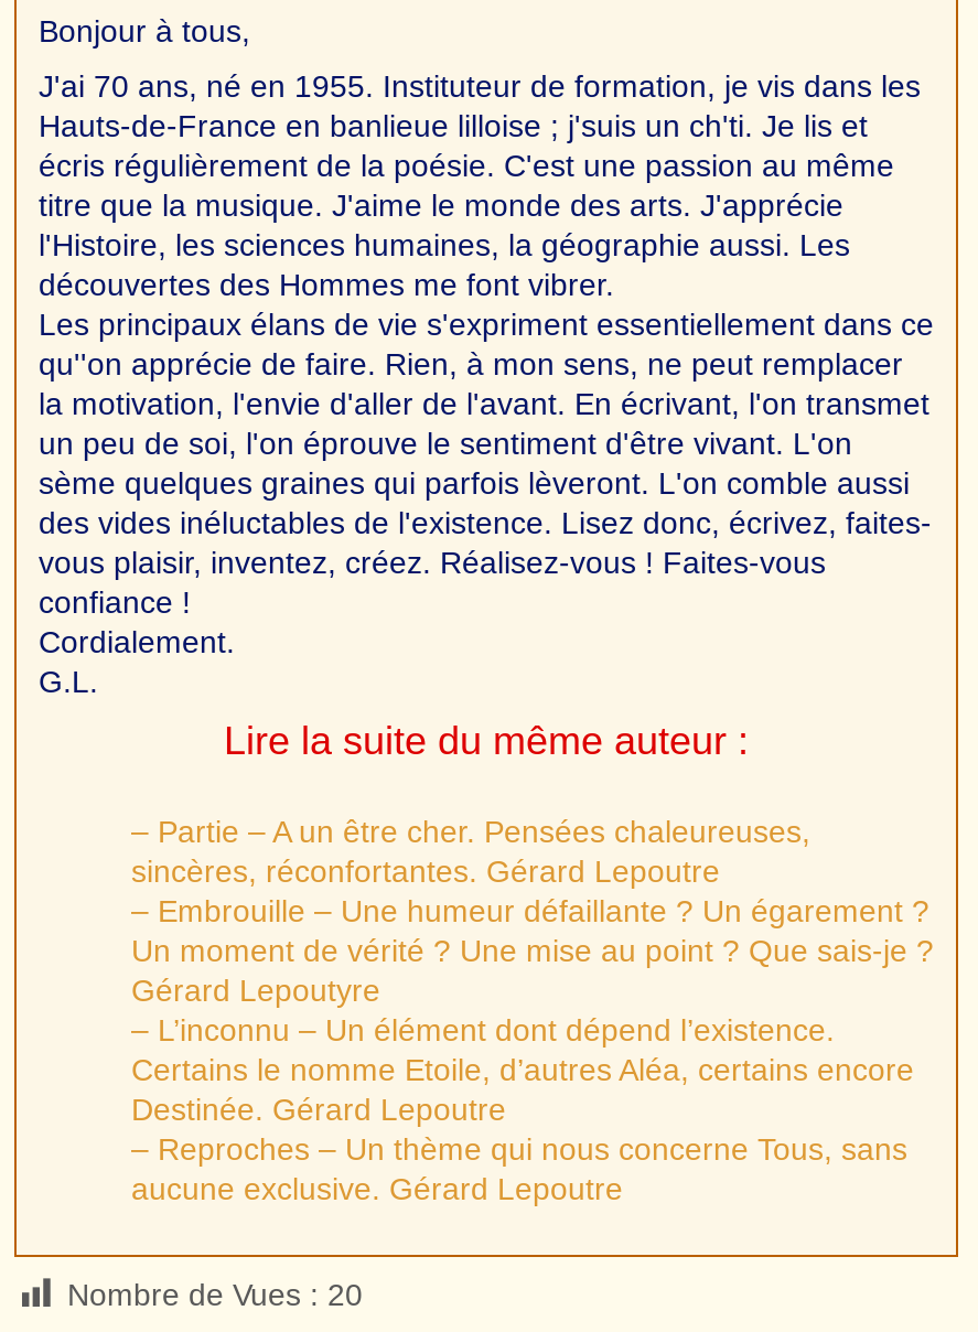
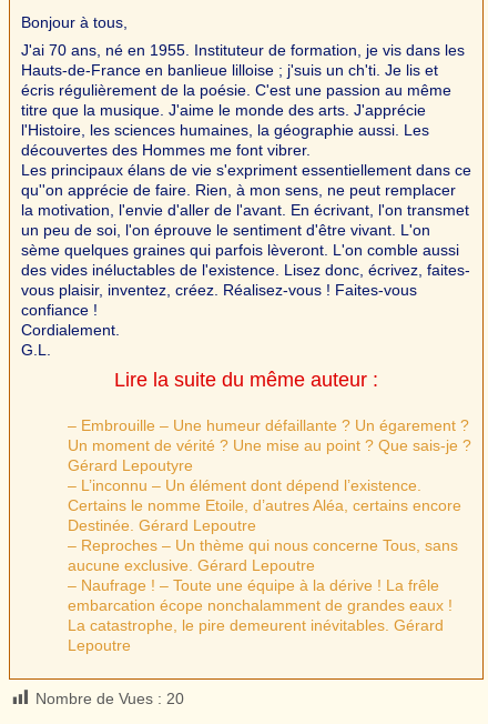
- – Partie – A un être cher. Pensées chaleureuses,
- sincères, réconfortantes. Gérard Lepoutre

moved up: – Embrouille – Une humeur défaillante ? Un égarement ? | Un moment de vérité ? Une mise au point ? Que sais-je ? | Gérard Lepoutyre | – L’inconnu – Un élément dont dépend l’existence. | Certains le nomme Etoile, d’autres Aléa, certains encore | Destinée. Gérard Lepoutre | – Reproches – Un thème qui nous concerne Tous, sans | aucune exclusive. Gérard Lepoutre

+ – Naufrage ! – Toute une équipe à la dérive ! La frêle
+ embarcation écope nonchalamment de grandes eaux !
+ La catastrophe, le pire demeurent inévitables. Gérard
+ Lepoutre
